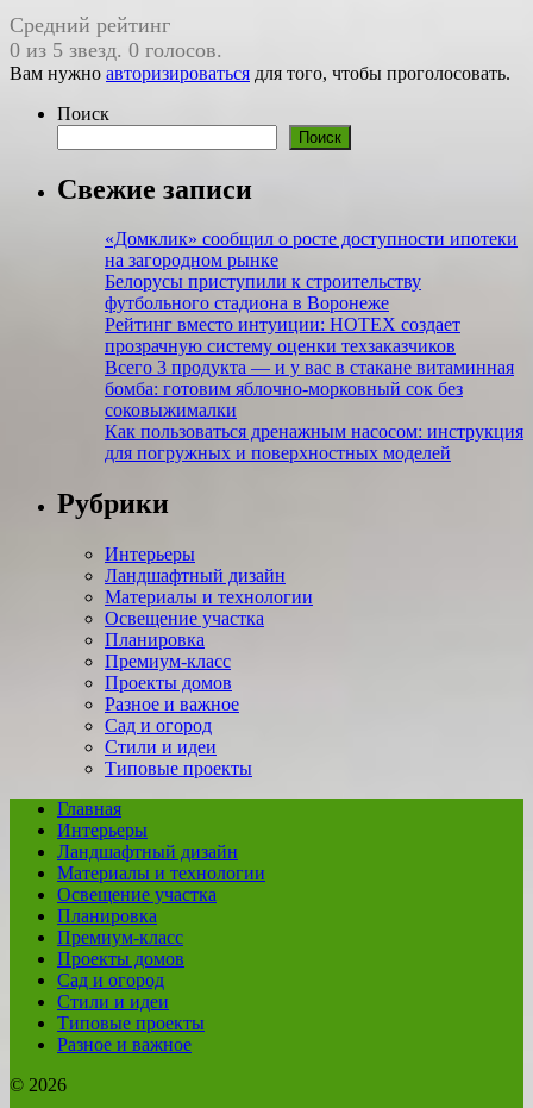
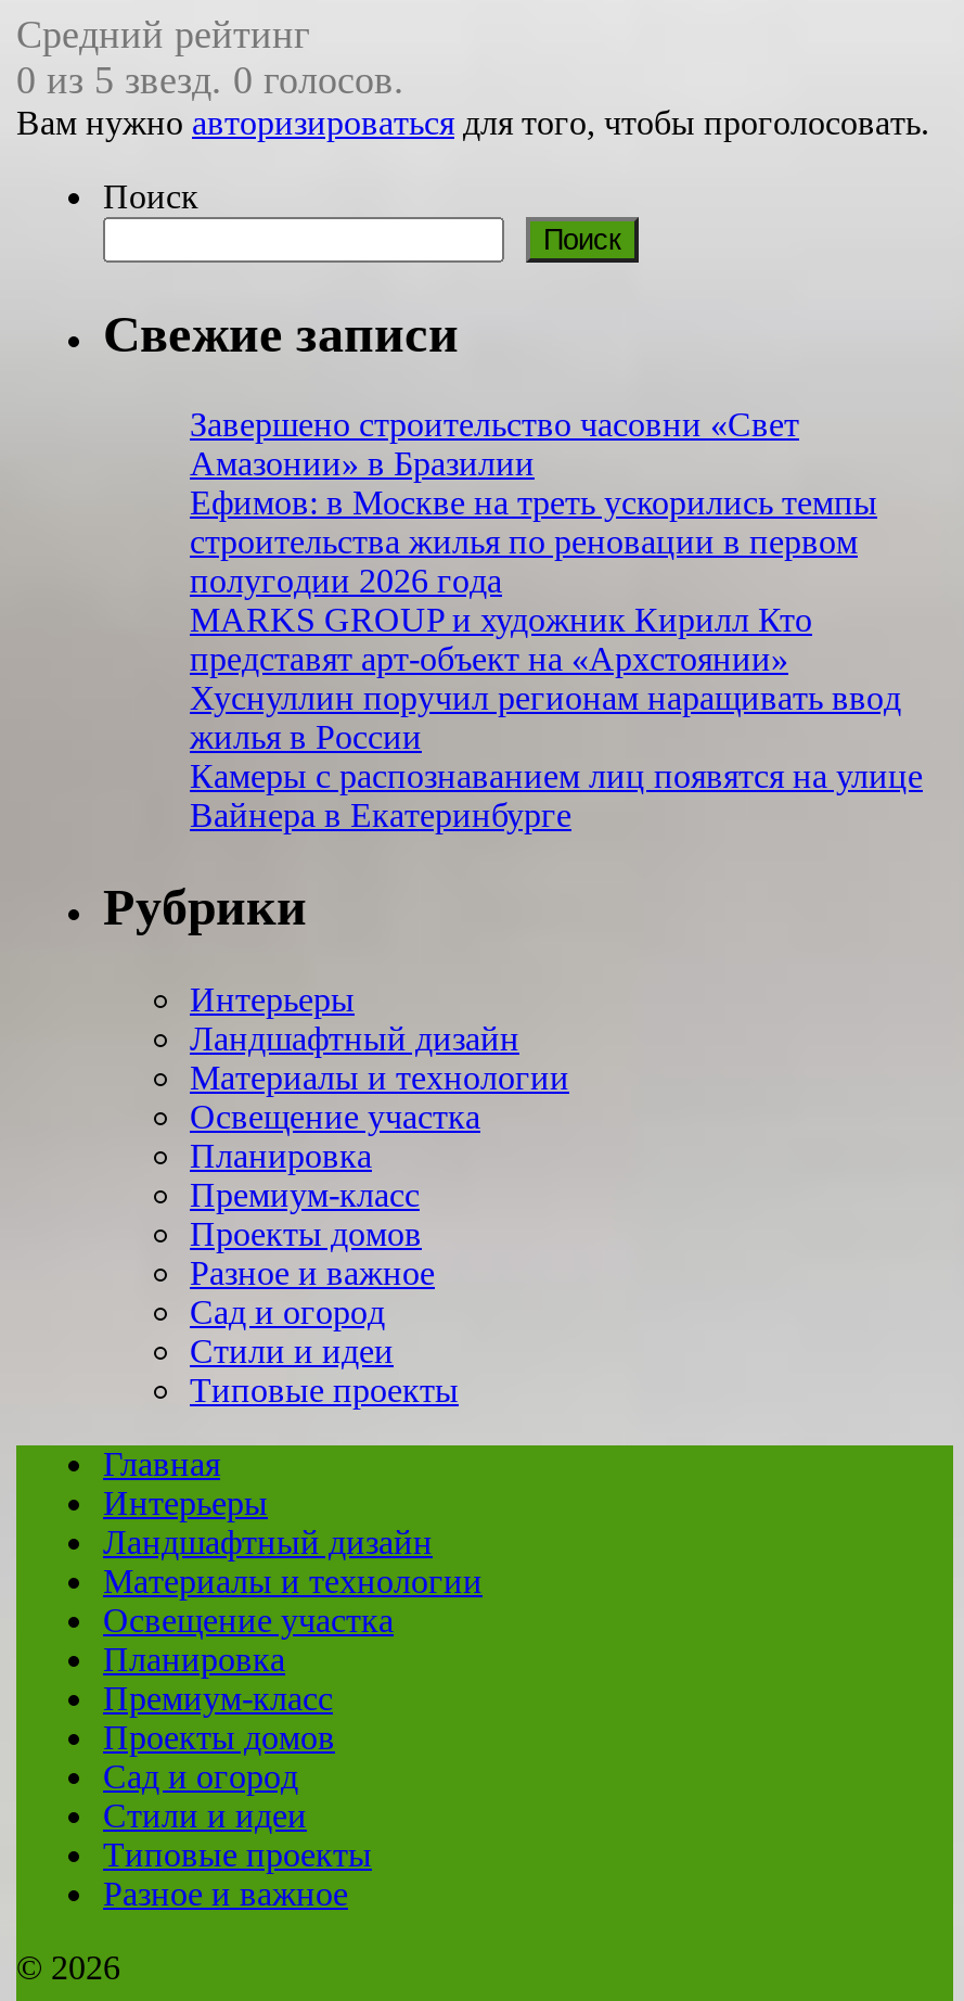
- «Домклик» сообщил о росте доступности ипотеки
- на загородном рынке
- Белорусы приступили к строительству
- футбольного стадиона в Воронеже
- Рейтинг вместо интуиции: НОТЕХ создает
- прозрачную систему оценки техзаказчиков
- Всего 3 продукта — и у вас в стакане витаминная
- бомба: готовим яблочно-морковный сок без
- соковыжималки
- Как пользоваться дренажным насосом: инструкция
- для погружных и поверхностных моделей
+ Завершено строительство часовни «Свет
+ Амазонии» в Бразилии
+ Ефимов: в Москве на треть ускорились темпы
+ строительства жилья по реновации в первом
+ полугодии 2026 года
+ MARKS GROUP и художник Кирилл Кто
+ представят арт-объект на «Архстоянии»
+ Хуснуллин поручил регионам наращивать ввод
+ жилья в России
+ Камеры с распознаванием лиц появятся на улице
+ Вайнера в Екатеринбурге
